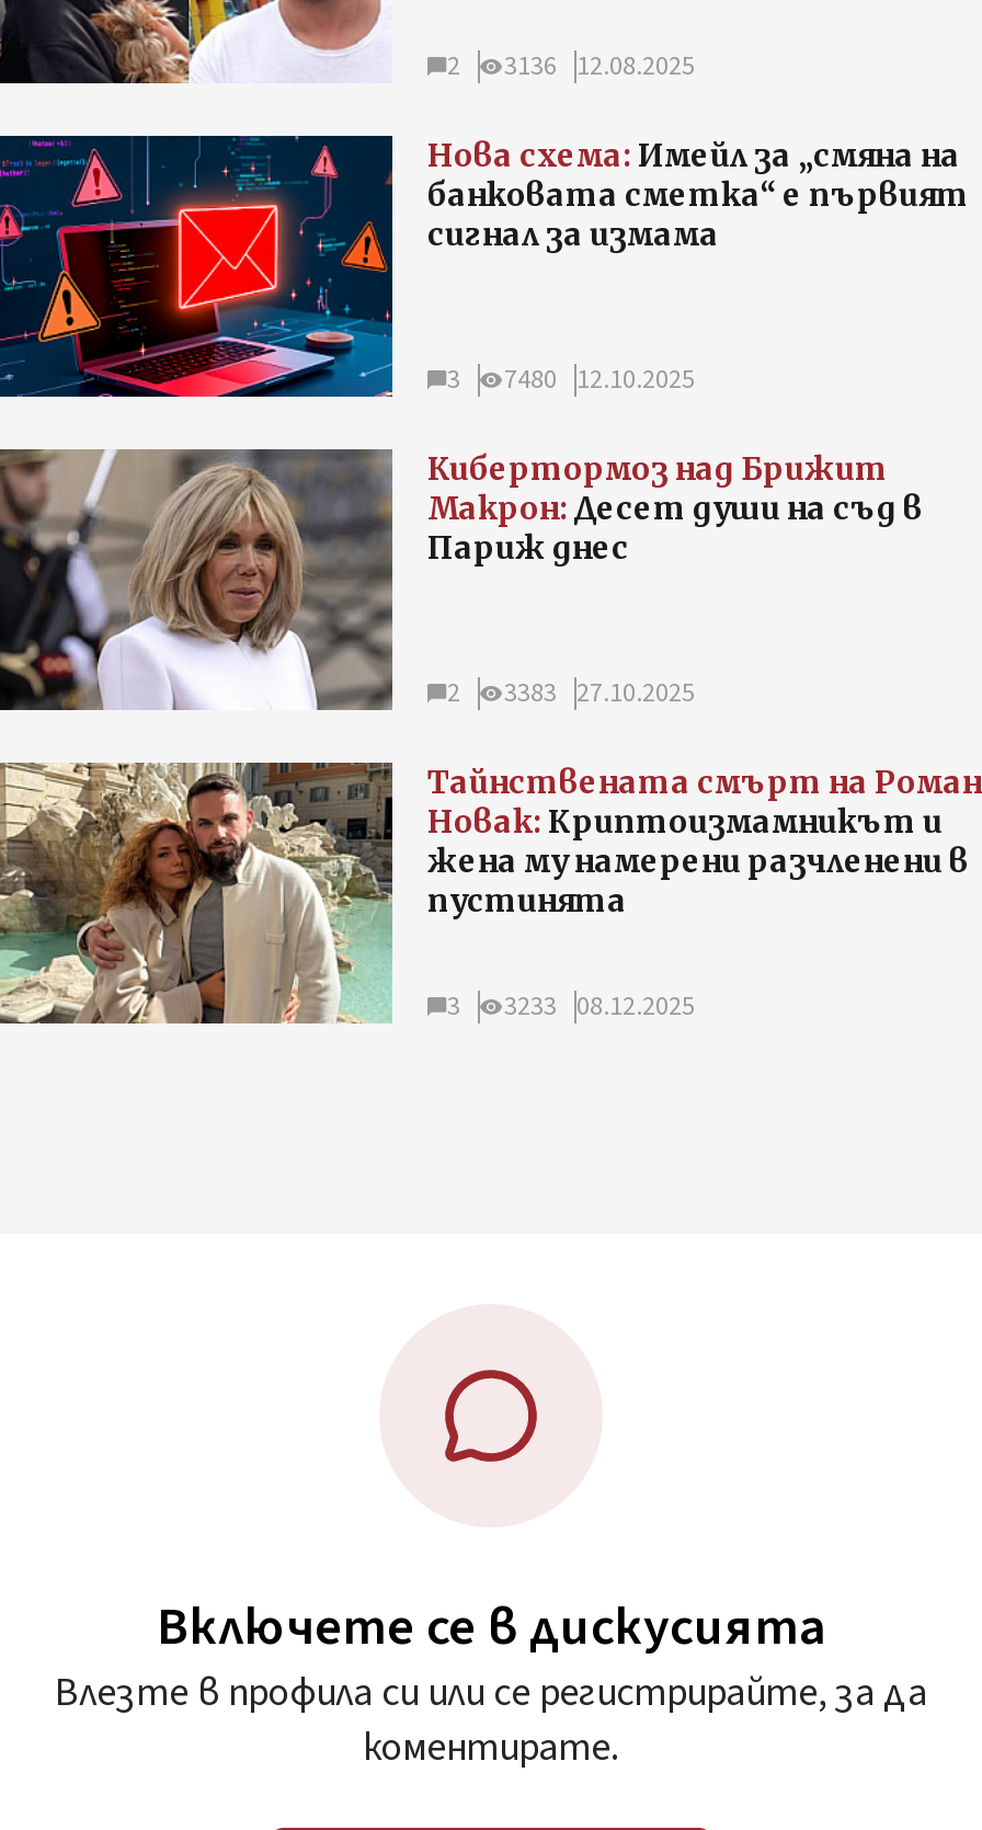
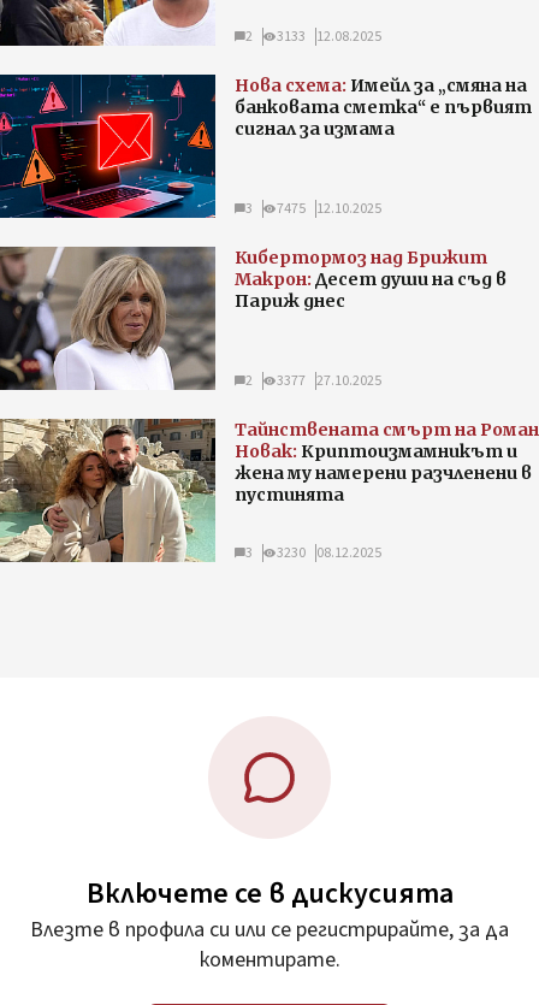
- 2 3136 12.08.2025
+ 2 3133 12.08.2025

- 3 7480 12.10.2025
+ 3 7475 12.10.2025

- 2 3383 27.10.2025
+ 2 3377 27.10.2025

- 3 3233 08.12.2025
+ 3 3230 08.12.2025
